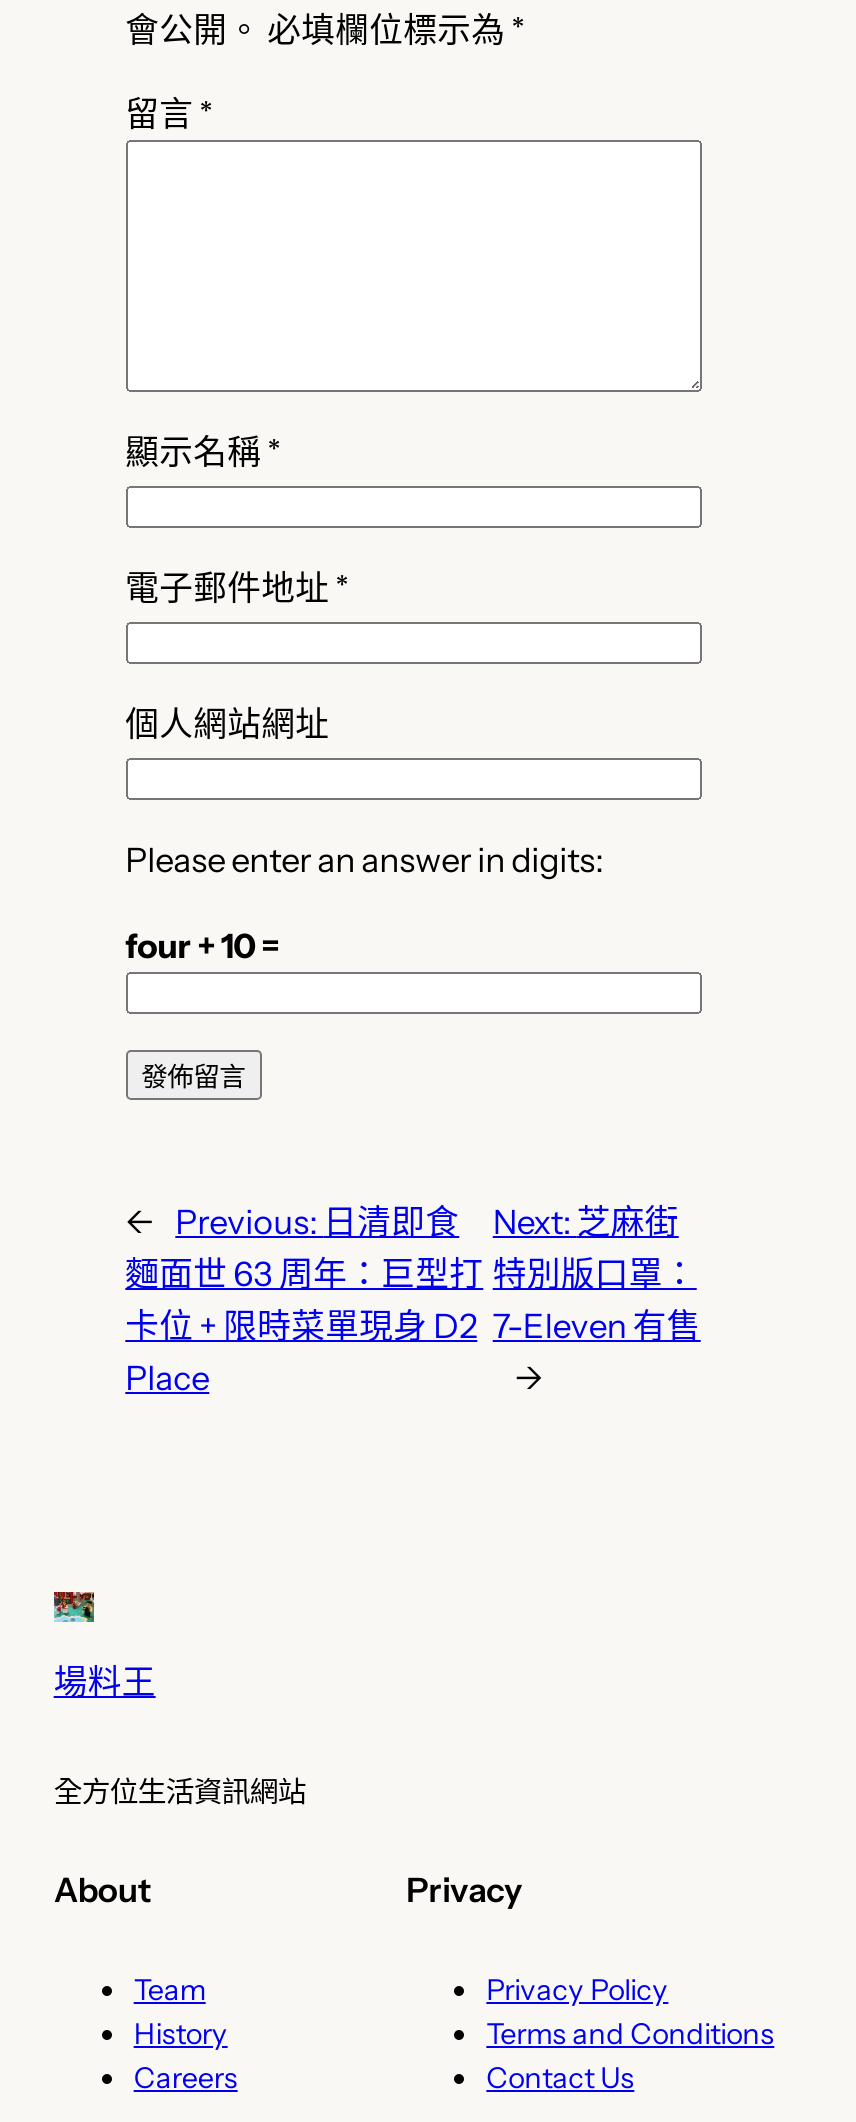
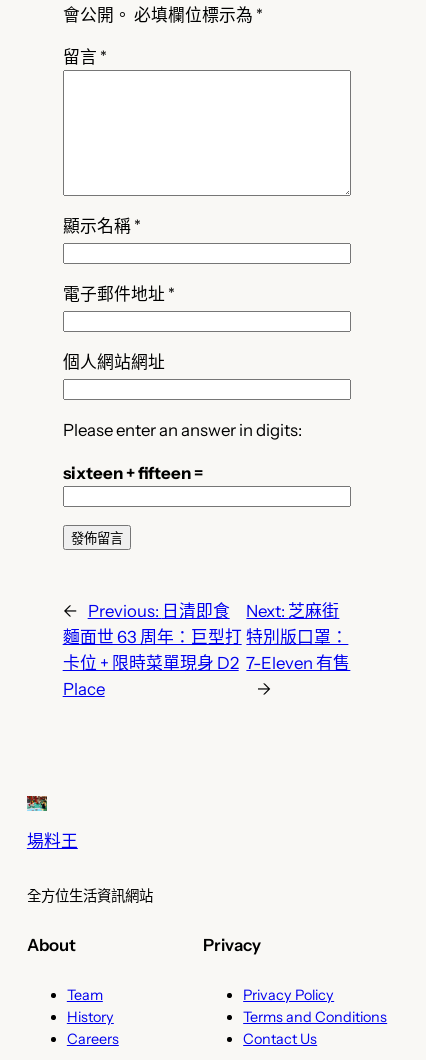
- four + 10 =
+ sixteen + fifteen =
